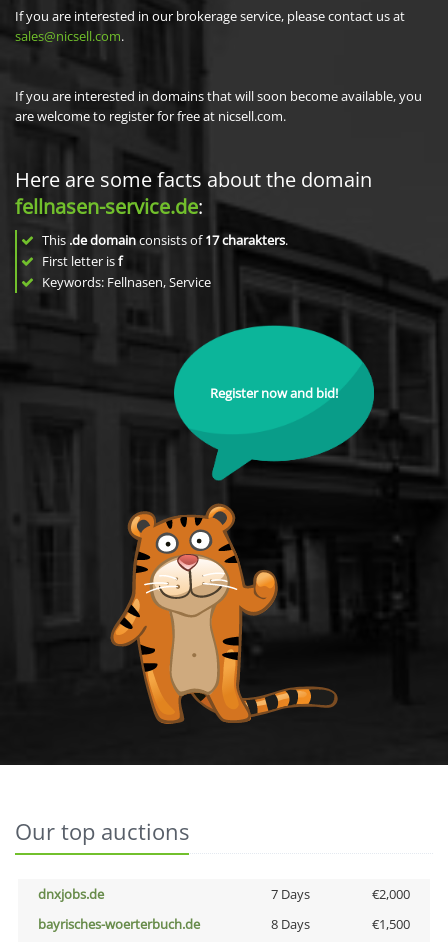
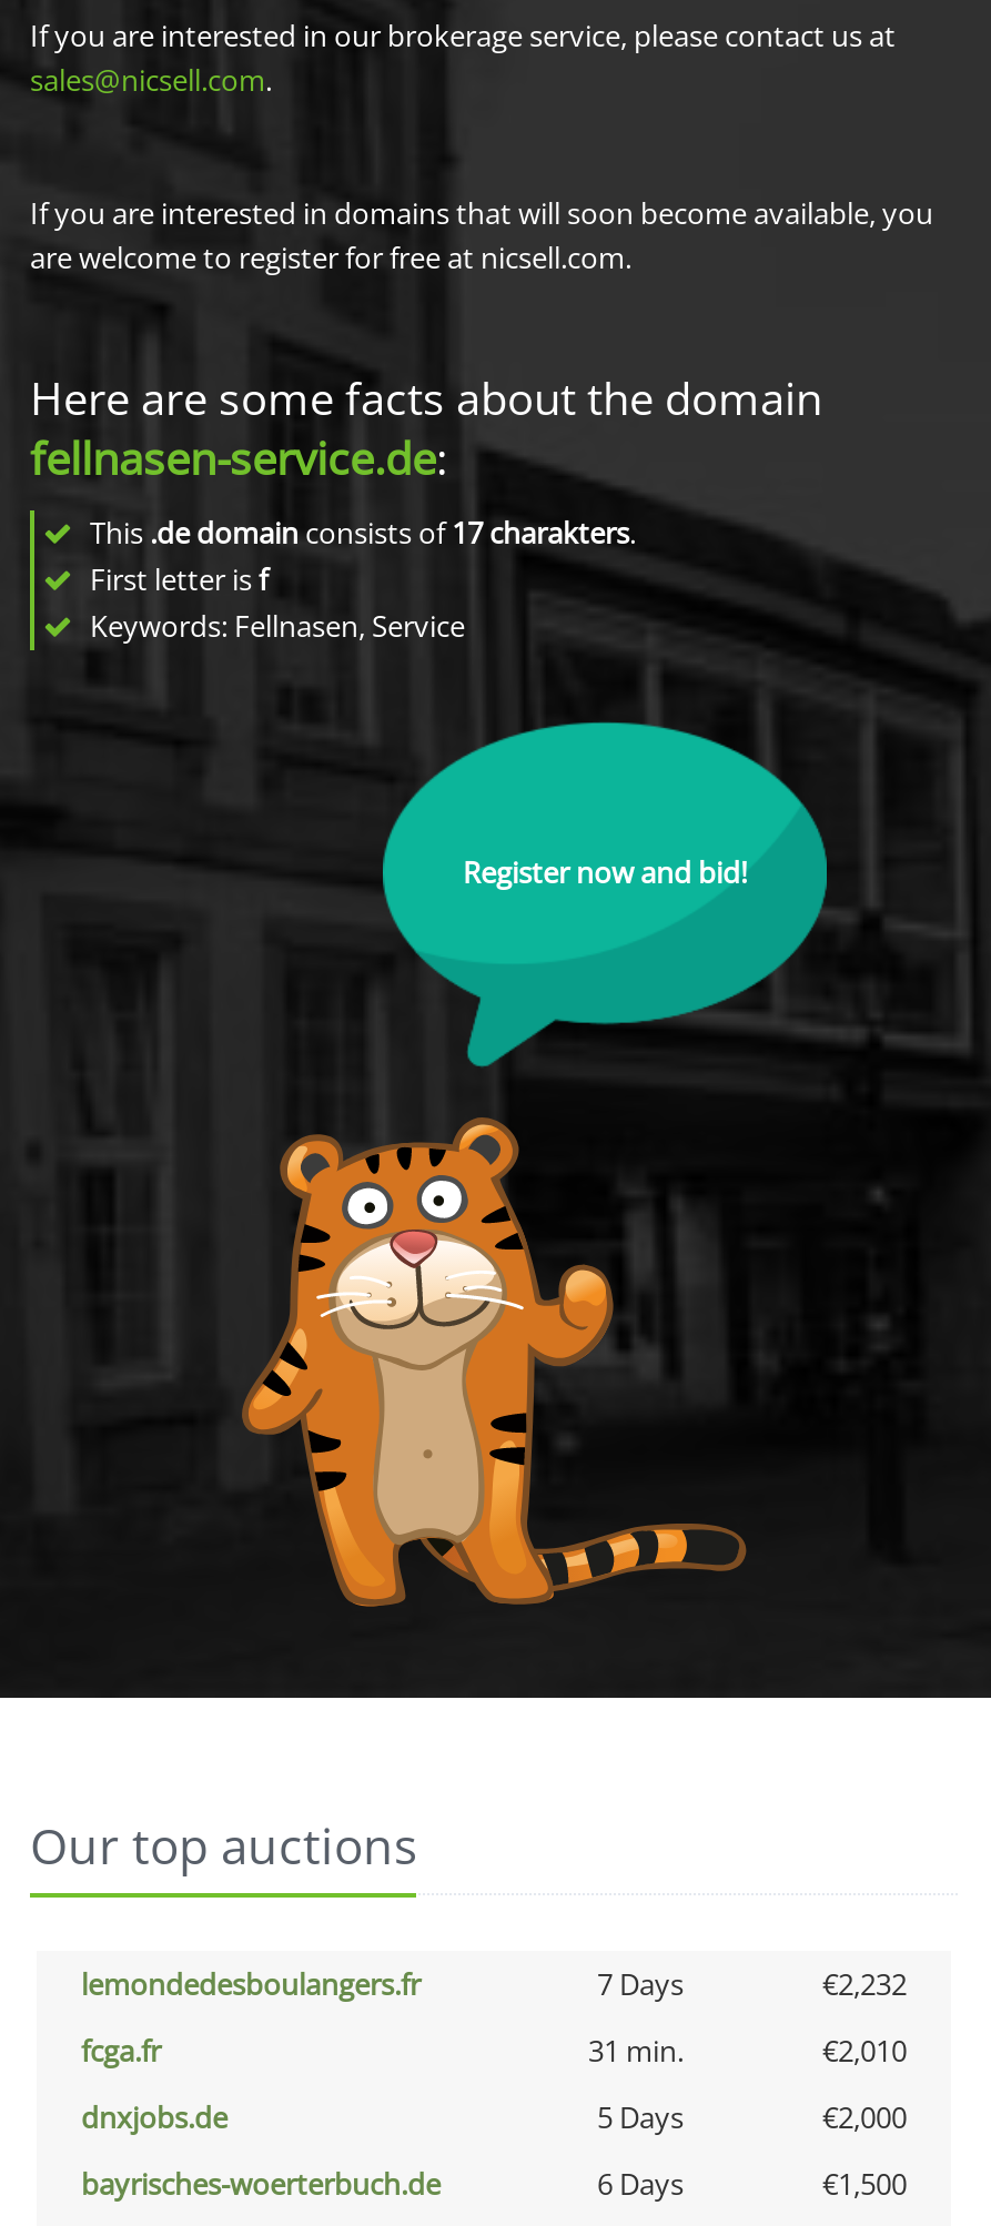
+ lemondedesboulangers.fr
+ 7 Days
+ €2,232
+ fcga.fr
+ 31 min.
+ €2,010

- 7 Days
+ 5 Days

- 8 Days
+ 6 Days
